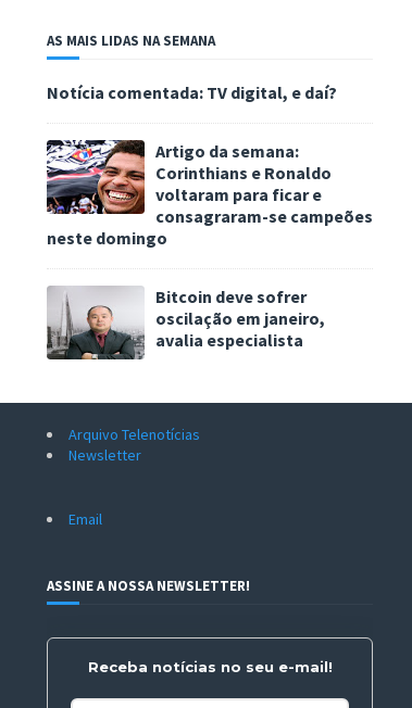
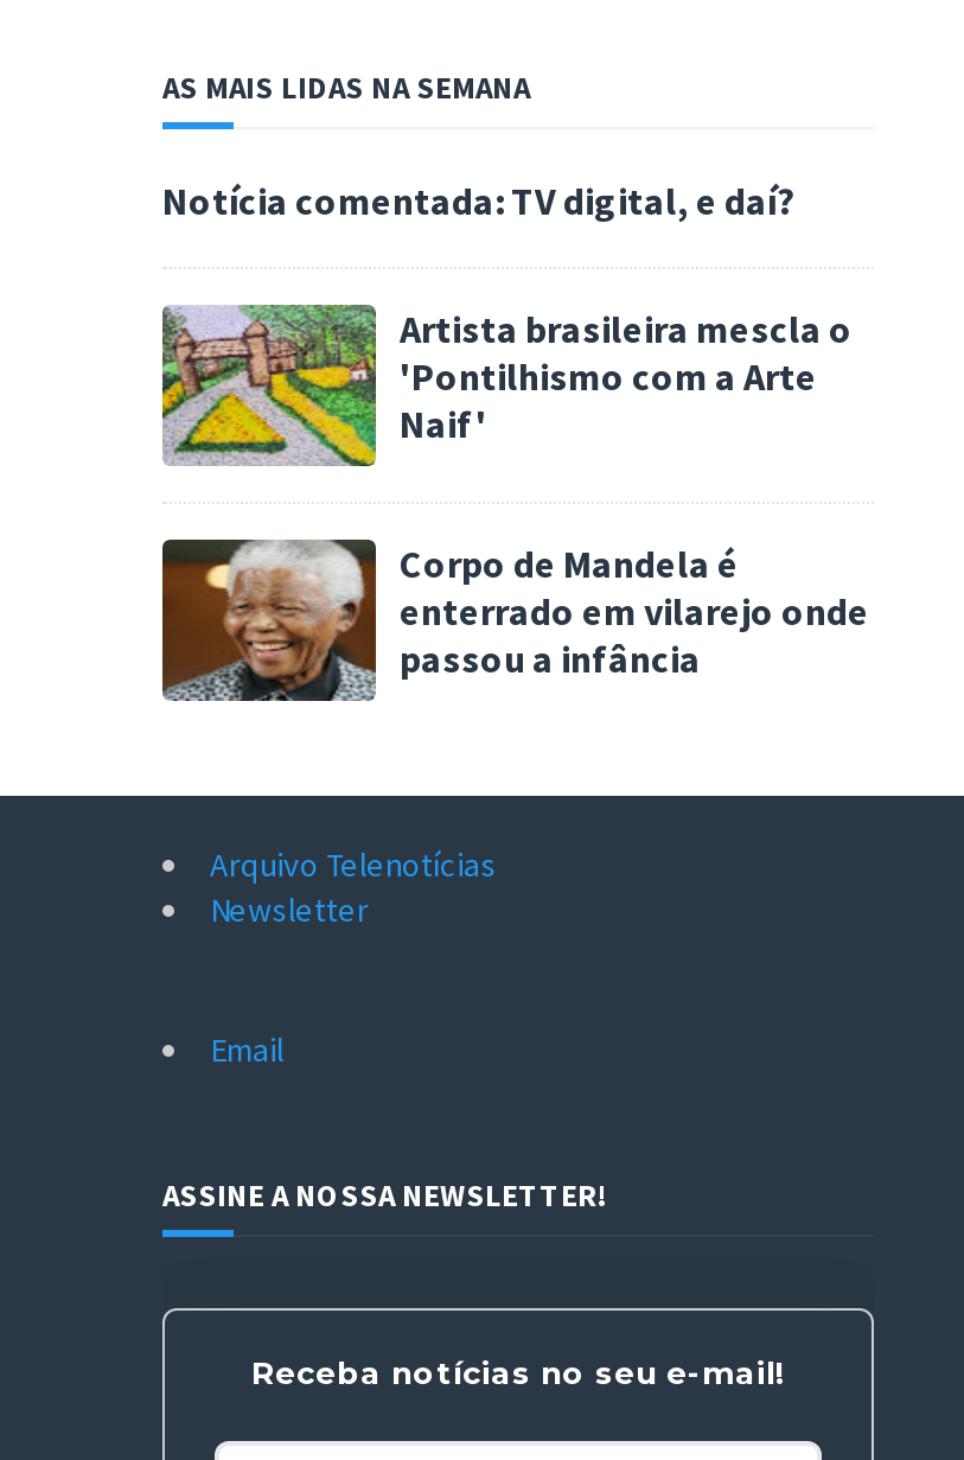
- [image]
- Artigo da semana:
- Corinthians e Ronaldo
- voltaram para ficar e
- consagraram-se campeões
- neste domingo
+ [image]
+ Artista brasileira mescla o
+ 'Pontilhismo com a Arte
+ Naif'

- [image]
- Bitcoin deve sofrer
- oscilação em janeiro,
- avalia especialista
+ [image]
+ Corpo de Mandela é
+ enterrado em vilarejo onde
+ passou a infância
